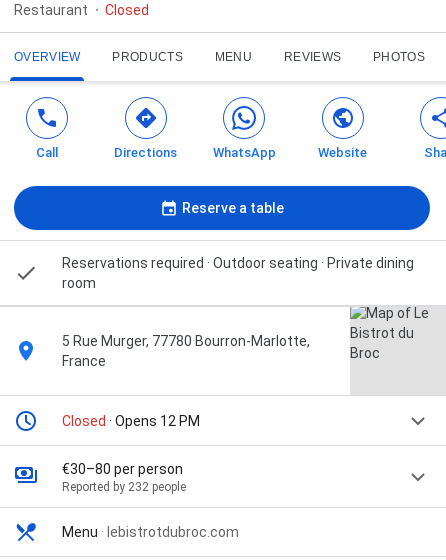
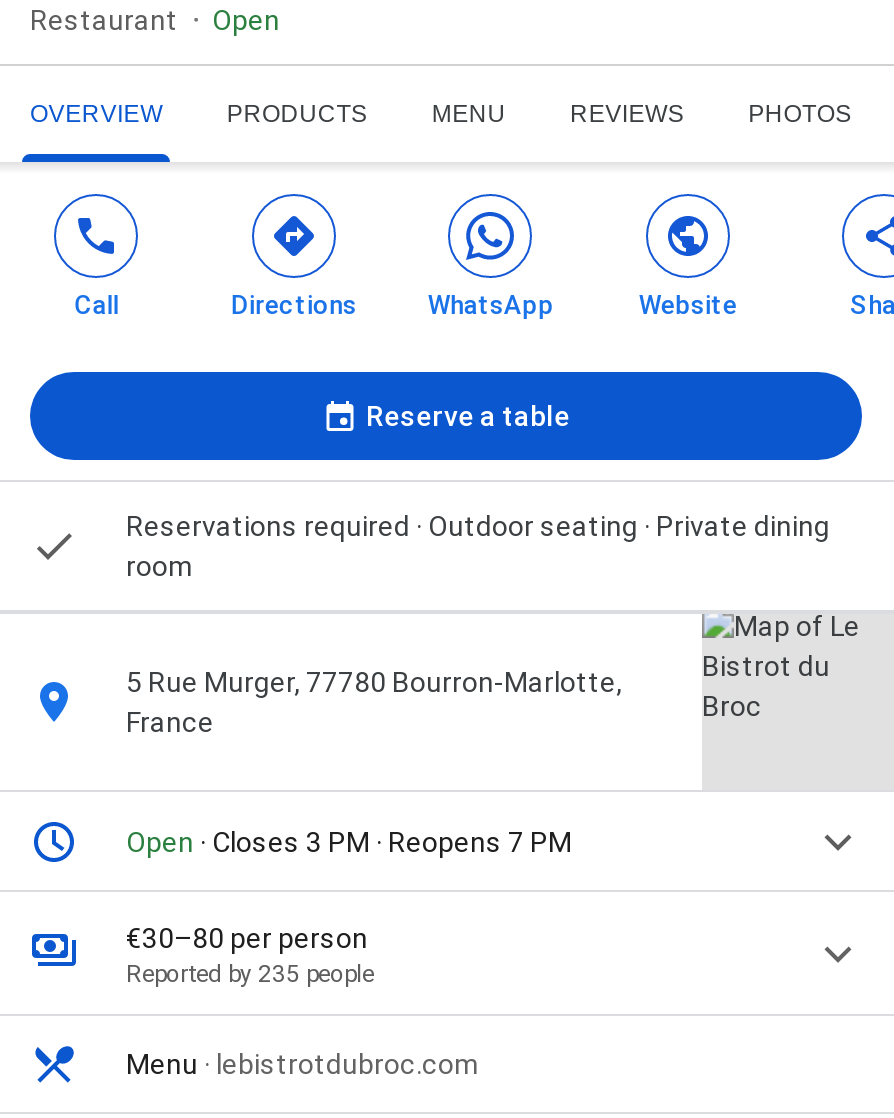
- Closed
+ Open

- Closed · Opens 12 PM
+ Open · Closes 3 PM · Reopens 7 PM

- Reported by 232 people
+ Reported by 235 people
